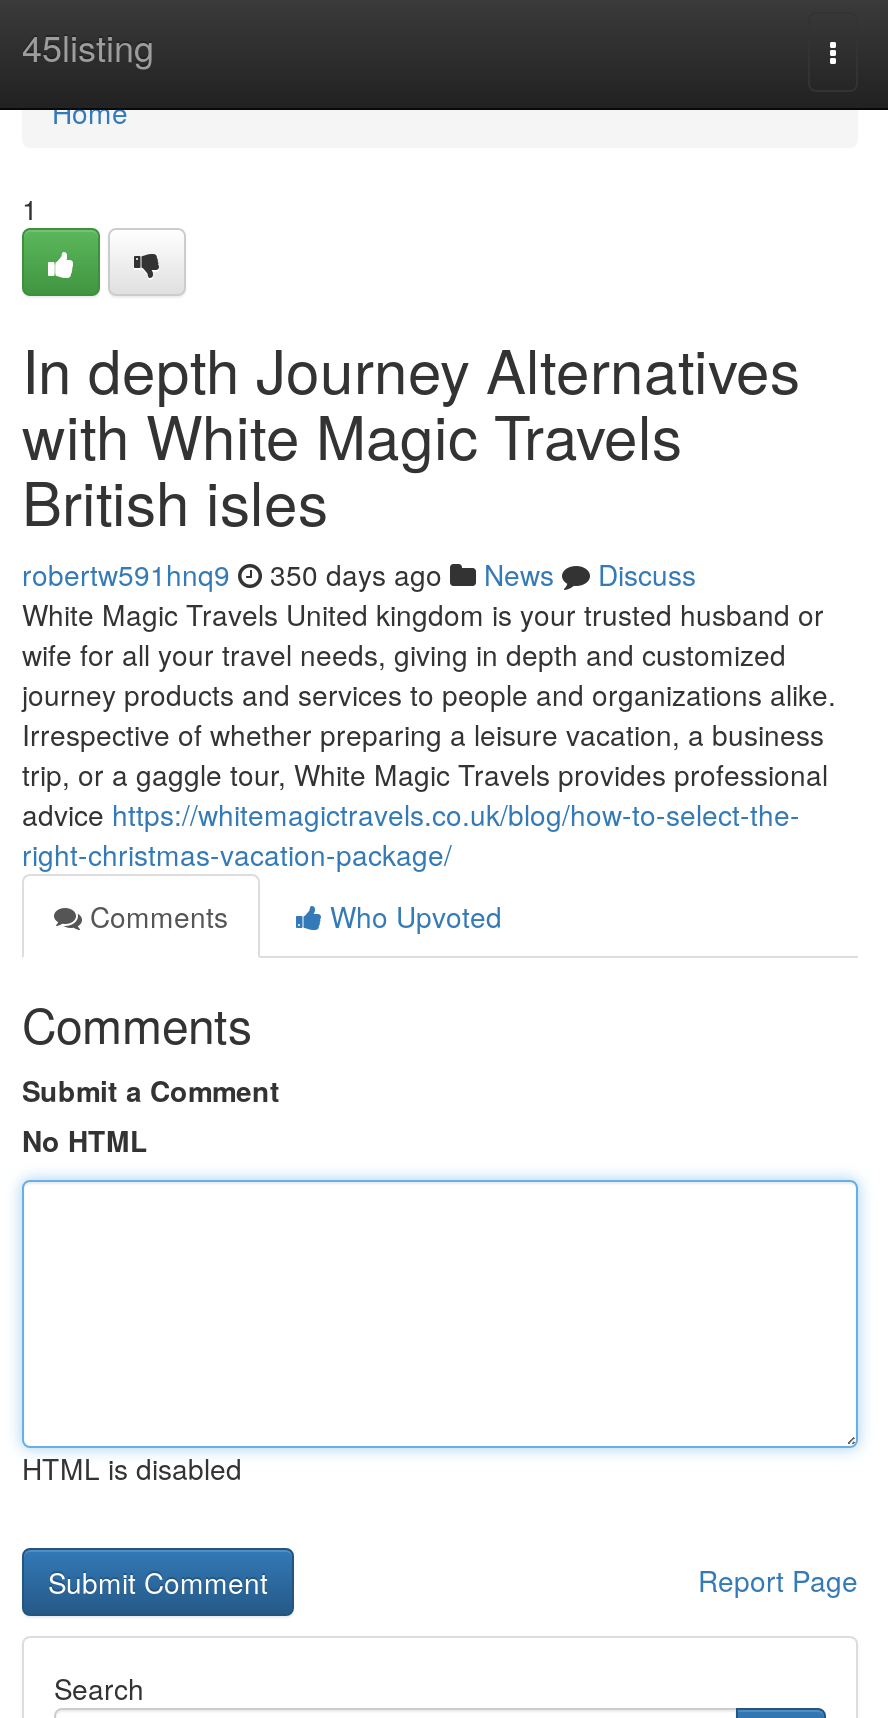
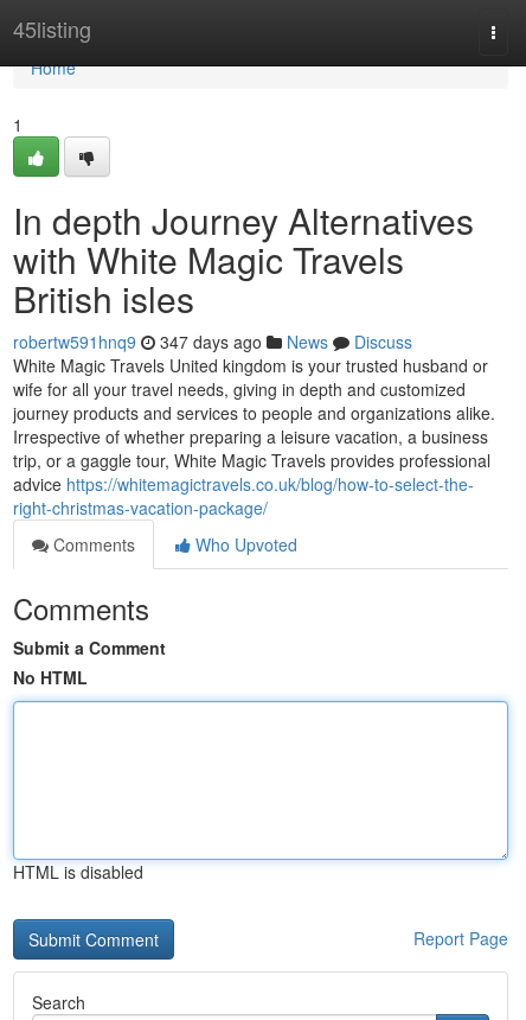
- robertw591hnq9 350 days ago News Discuss
+ robertw591hnq9 347 days ago News Discuss
